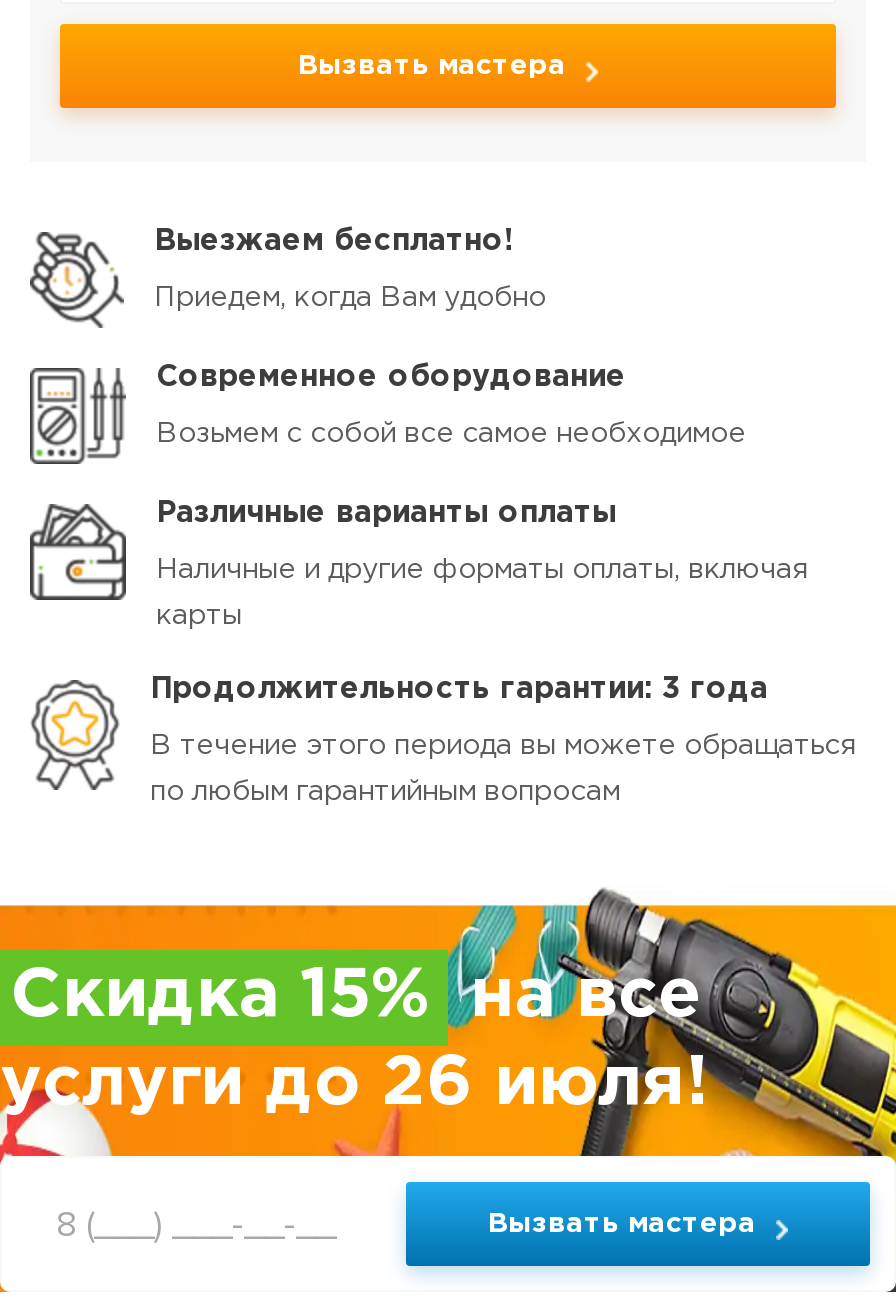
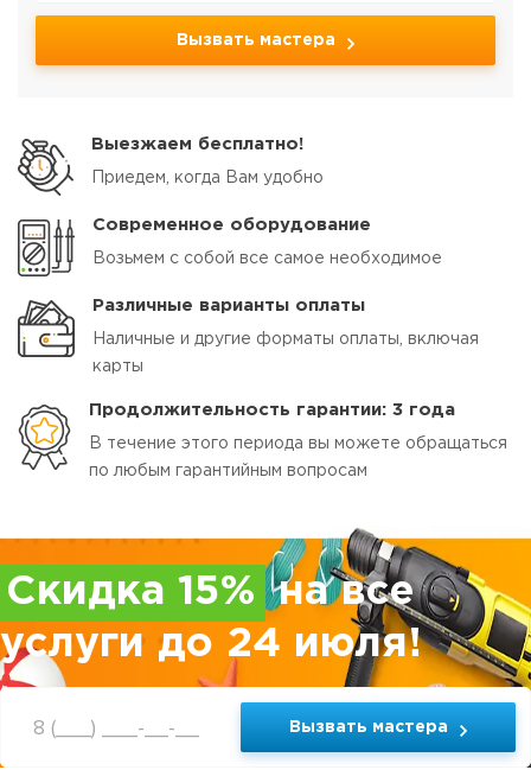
- услуги до 26 июля!
+ услуги до 24 июля!
